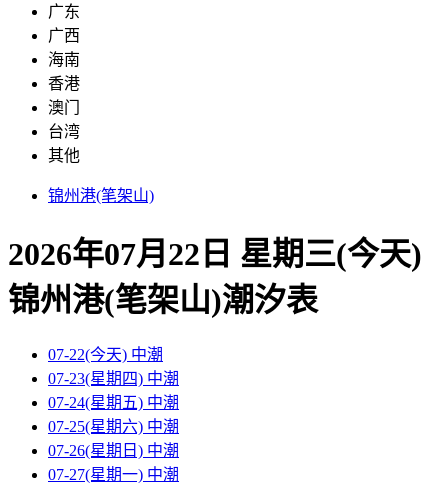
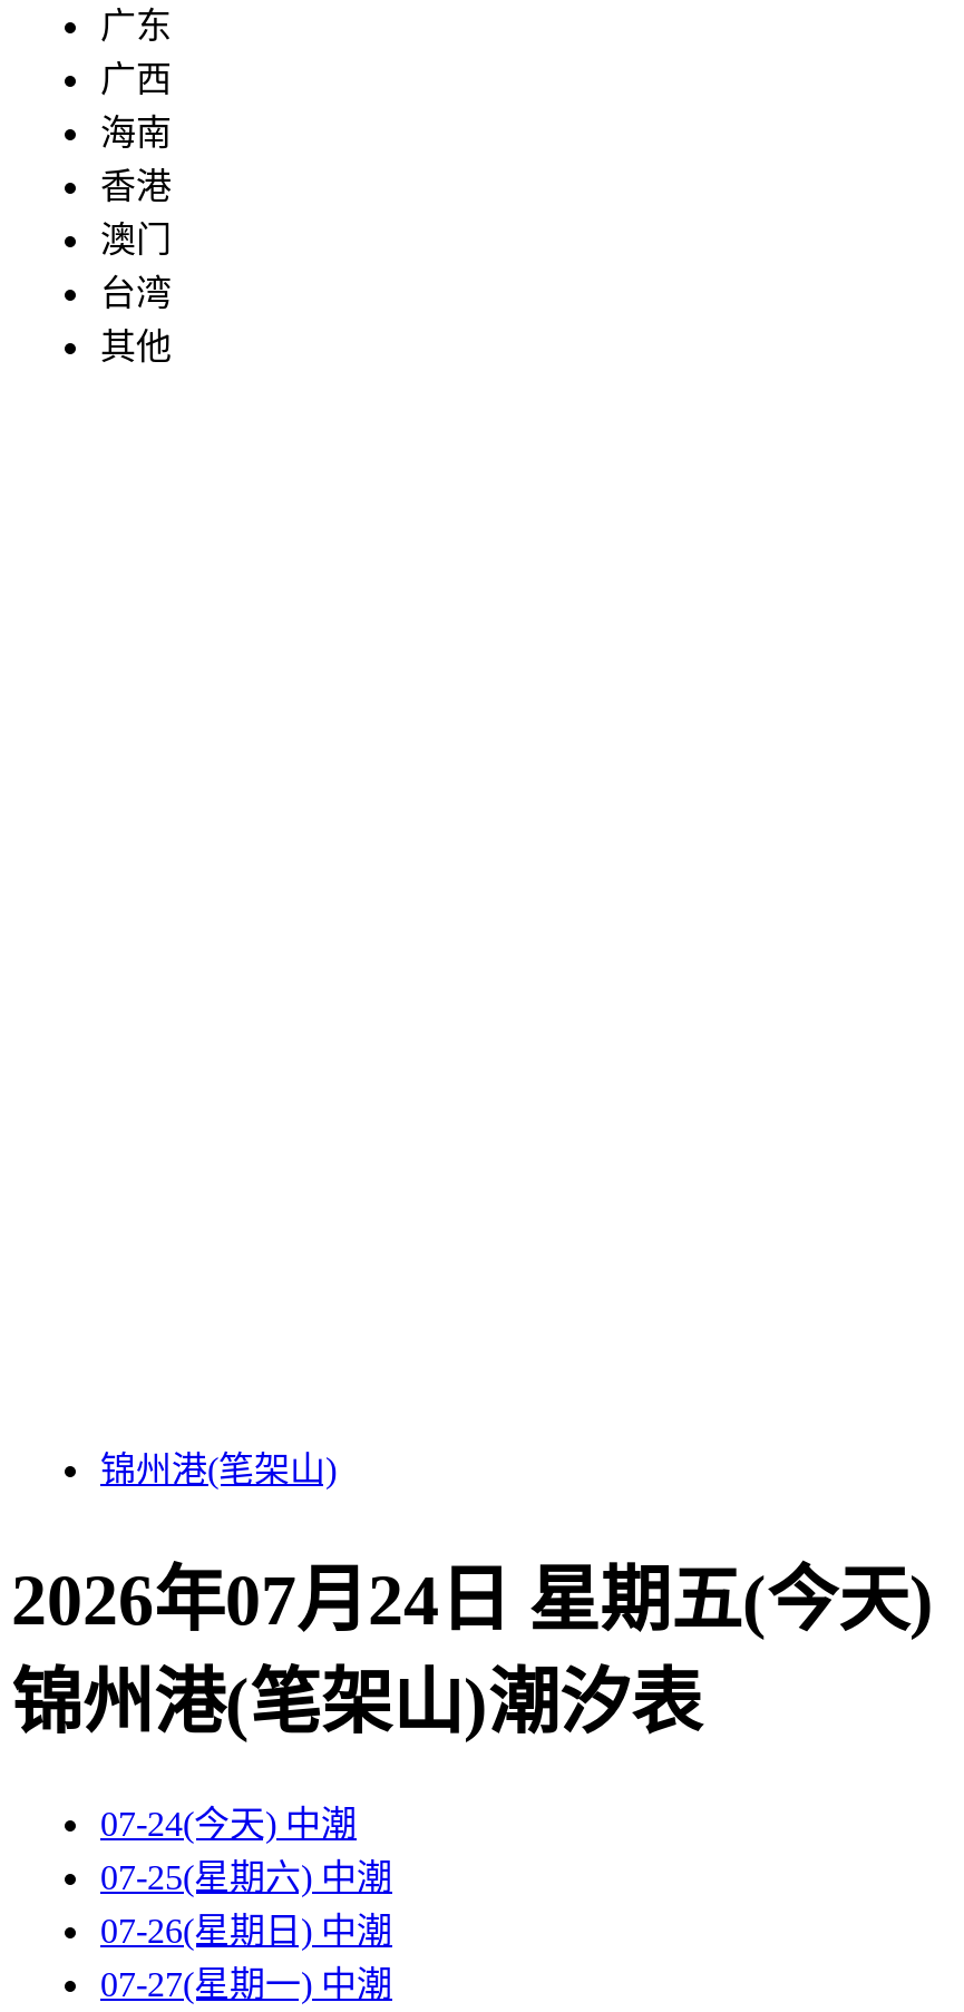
moved down: 锦州港(笔架山)

- 2026年07月22日 星期三(今天)
+ 2026年07月24日 星期五(今天)

moved down: 锦州港(笔架山)潮汐表

- 07-22(今天) 中潮
- 07-23(星期四) 中潮
- 07-24(星期五) 中潮
+ 07-24(今天) 中潮
